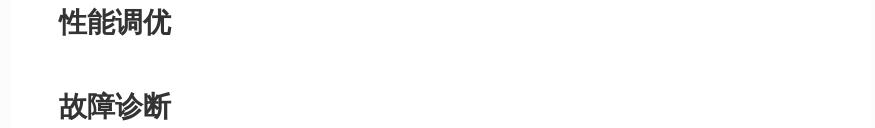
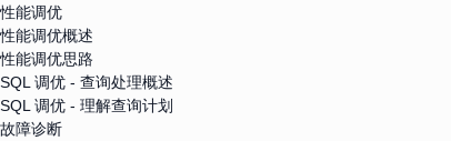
+ 性能调优概述
+ 性能调优思路
+ SQL 调优 - 查询处理概述
+ SQL 调优 - 理解查询计划
